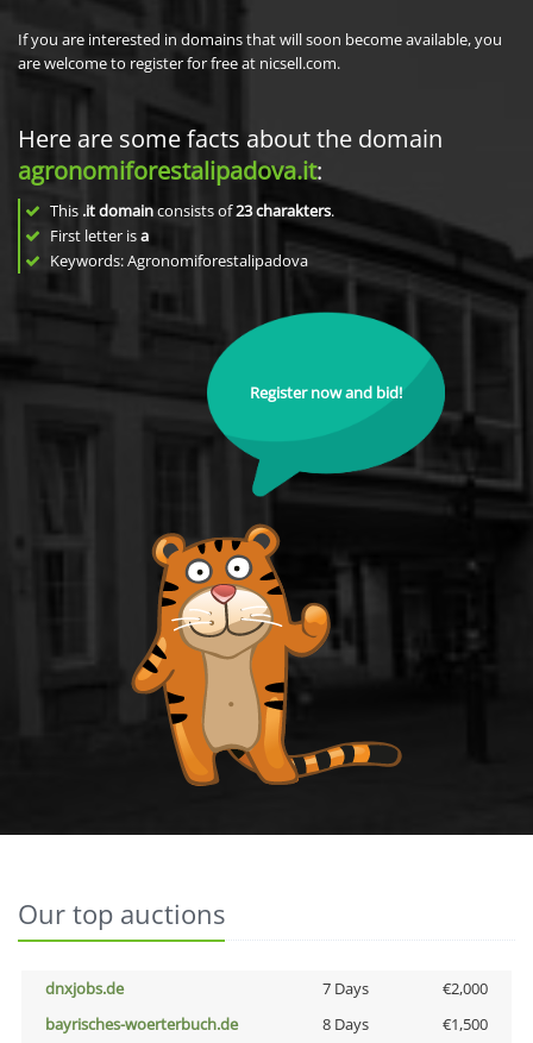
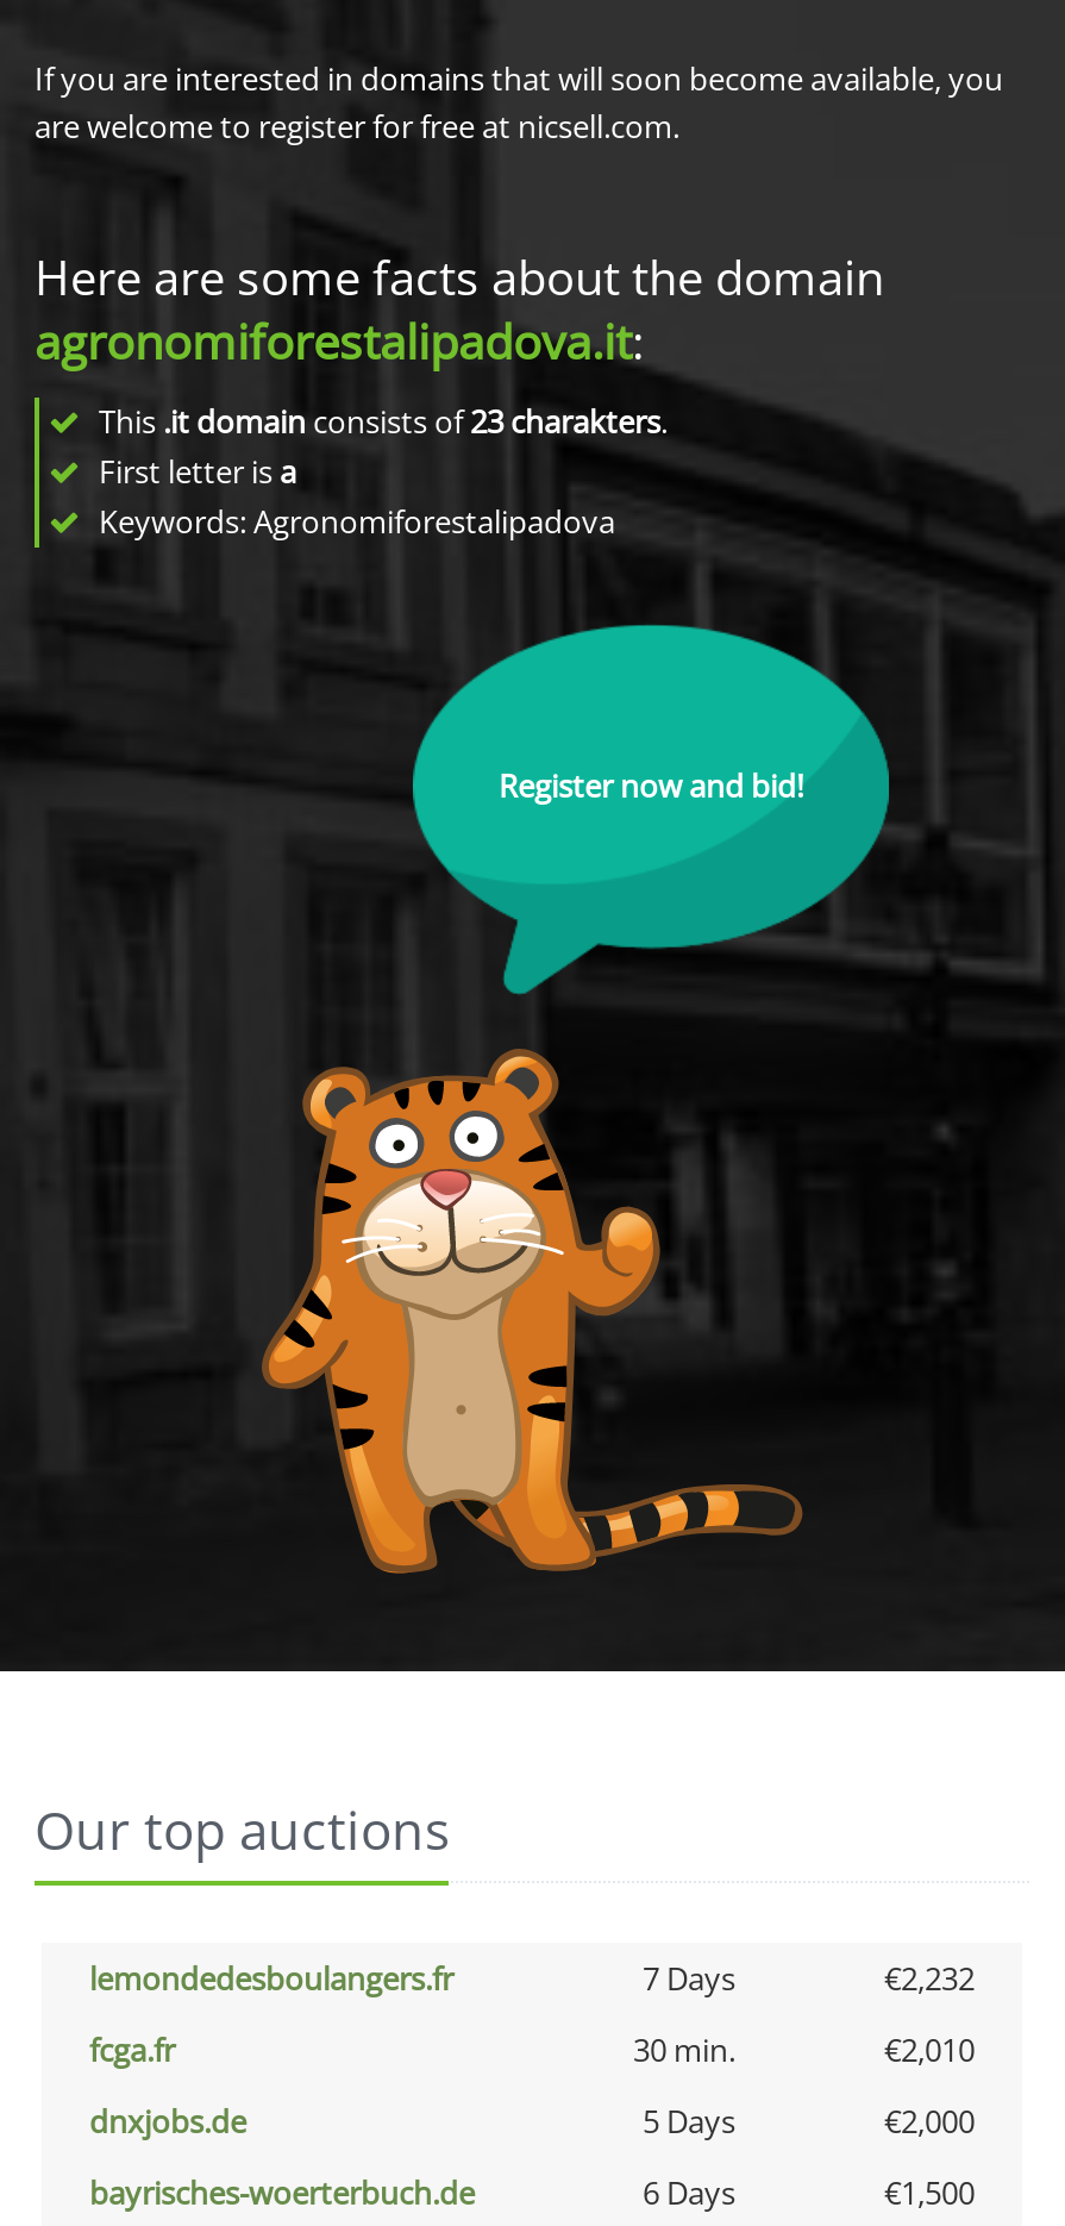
+ lemondedesboulangers.fr
+ 7 Days
+ €2,232
+ fcga.fr
+ 30 min.
+ €2,010

- 7 Days
+ 5 Days

- 8 Days
+ 6 Days
